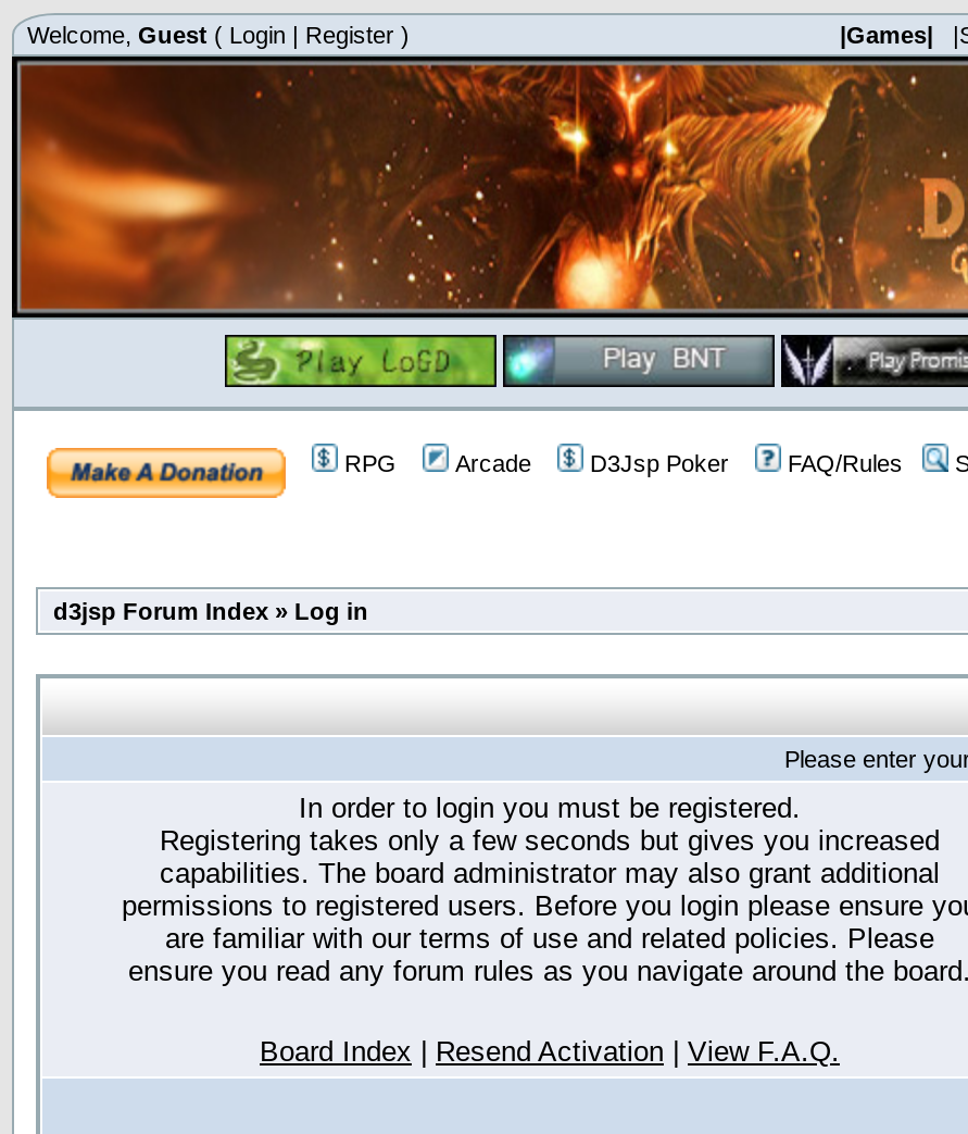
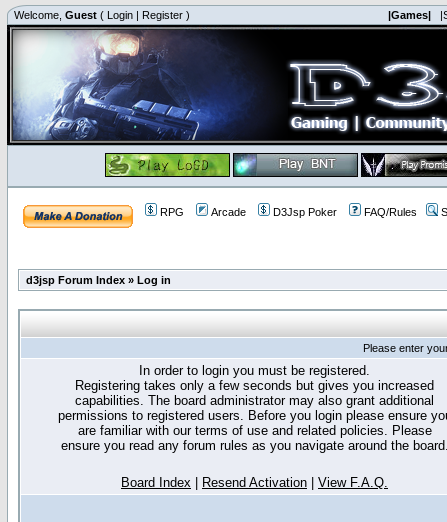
- [image]
+ [image]
